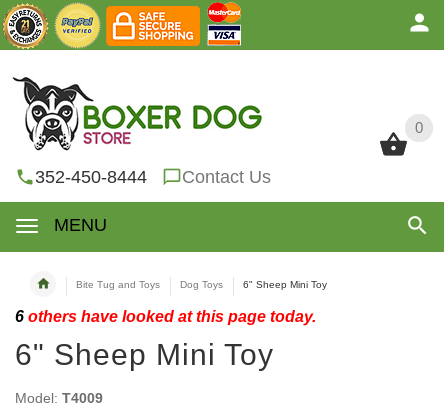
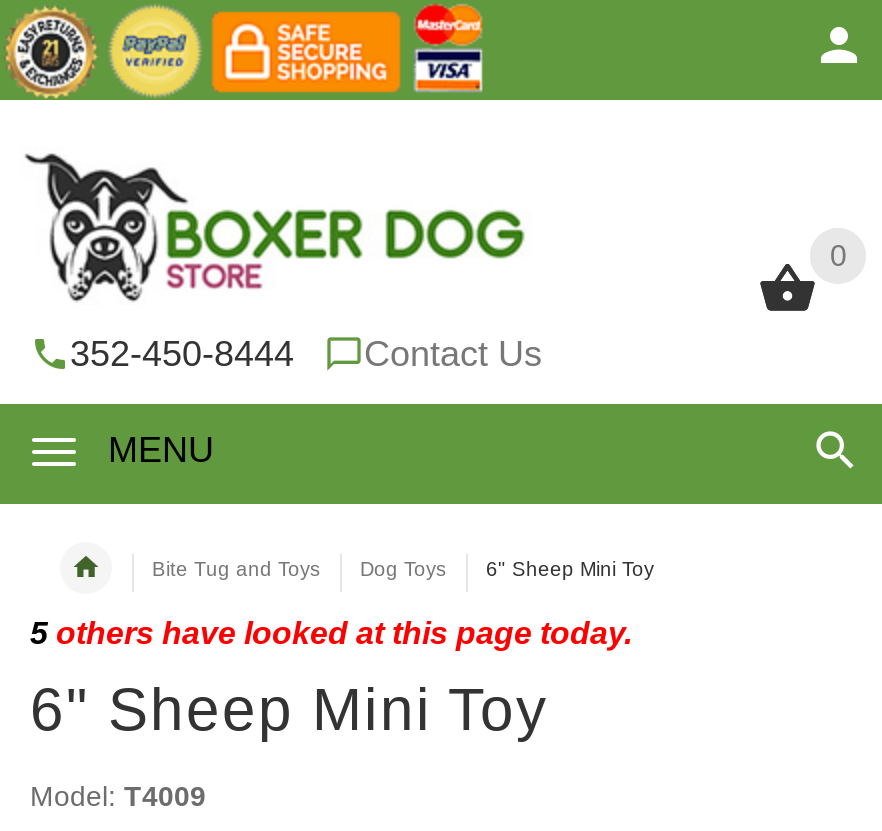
- 6 others have looked at this page today.
+ 5 others have looked at this page today.
